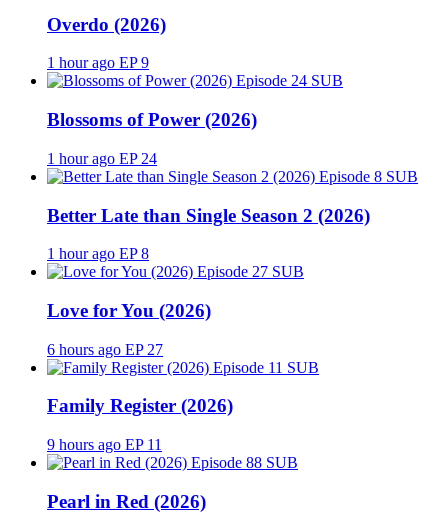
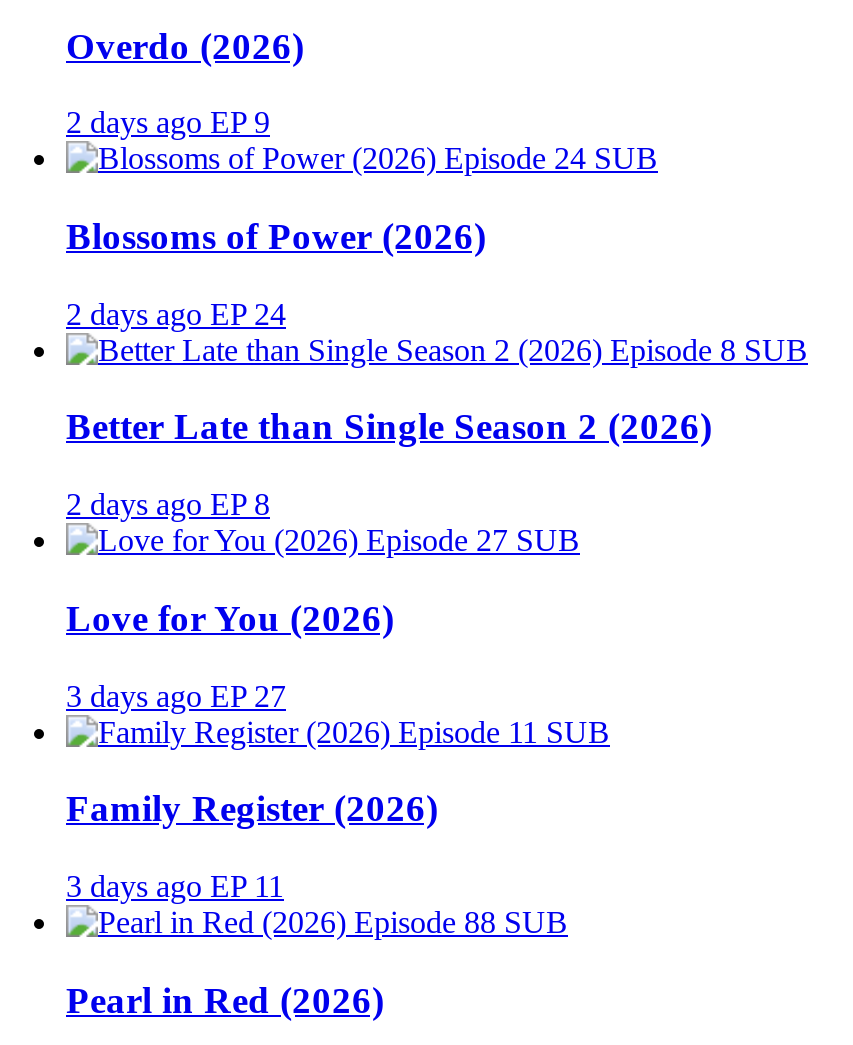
- 1 hour ago EP 9
+ 2 days ago EP 9

- 1 hour ago EP 24
+ 2 days ago EP 24

- 1 hour ago EP 8
+ 2 days ago EP 8

- 6 hours ago EP 27
+ 3 days ago EP 27

- 9 hours ago EP 11
+ 3 days ago EP 11
